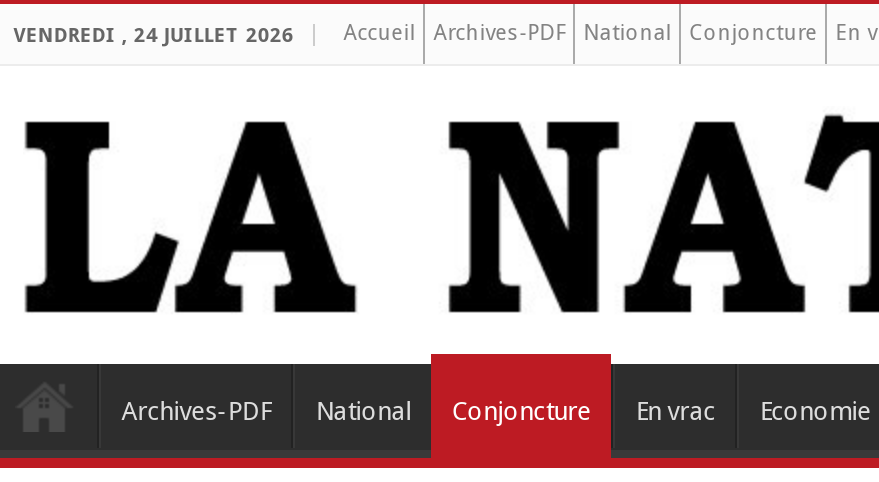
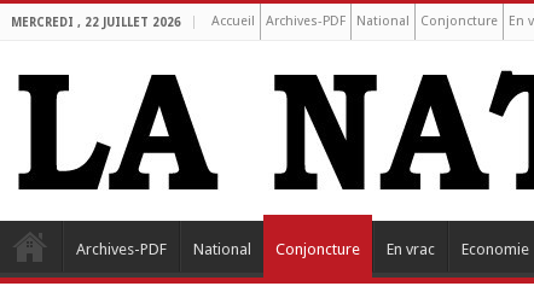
- VENDREDI , 24 JUILLET 2026
+ MERCREDI , 22 JUILLET 2026
